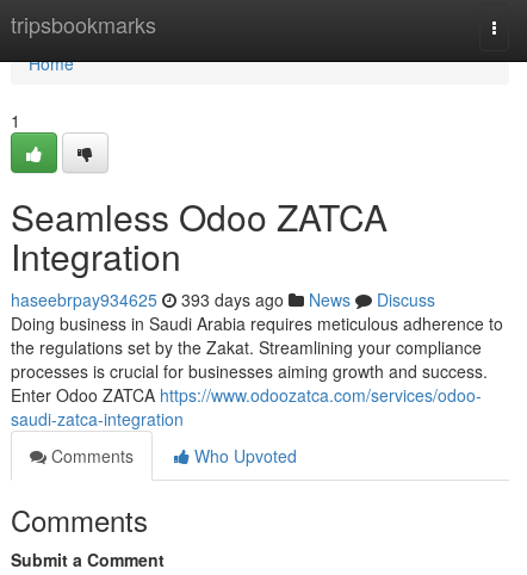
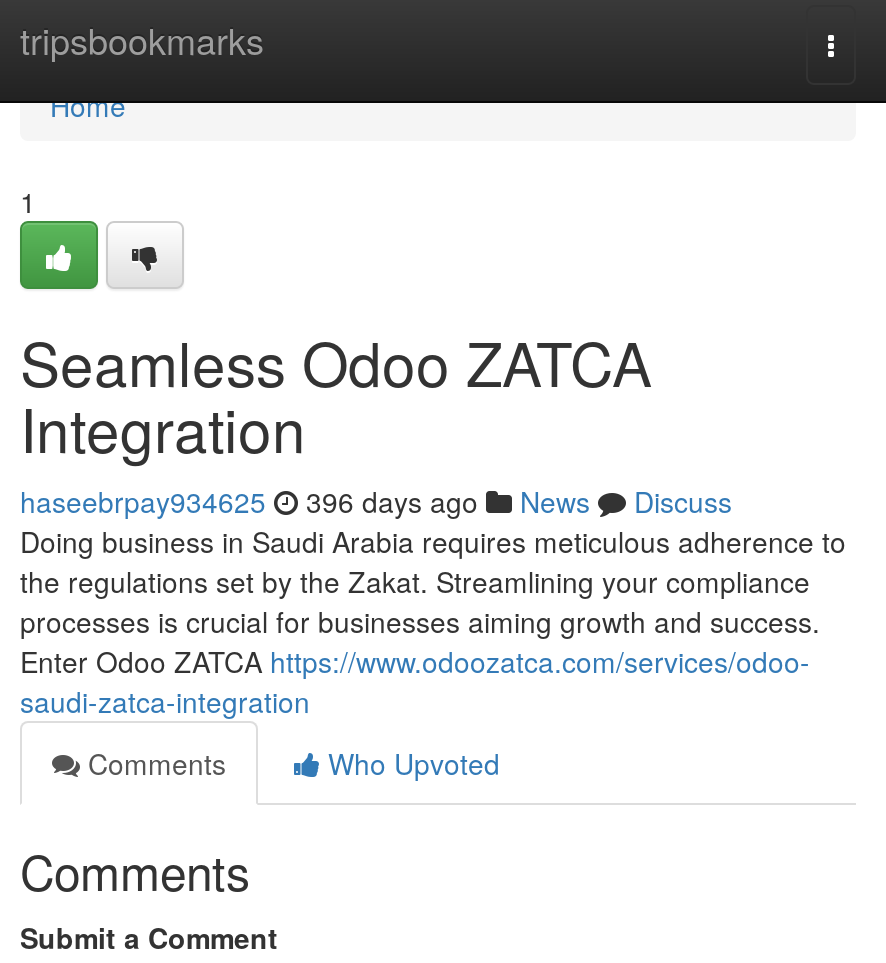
- haseebrpay934625 393 days ago News Discuss
+ haseebrpay934625 396 days ago News Discuss
